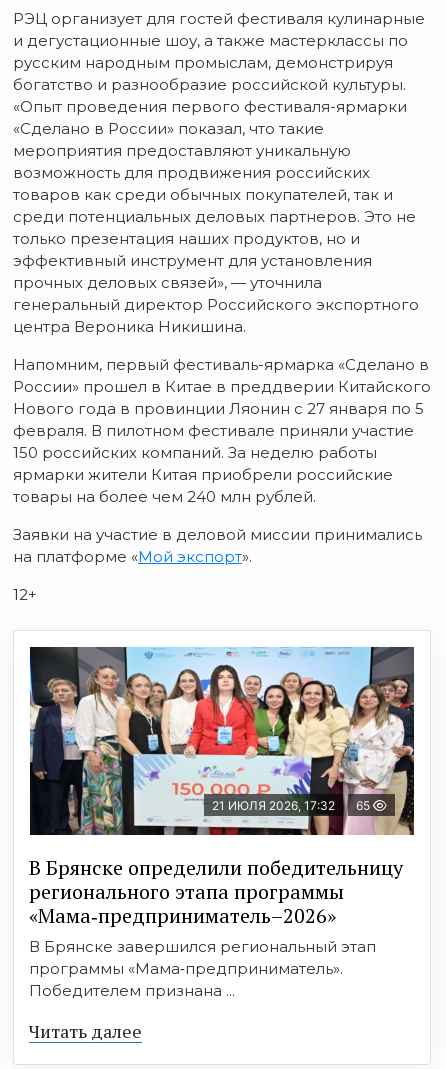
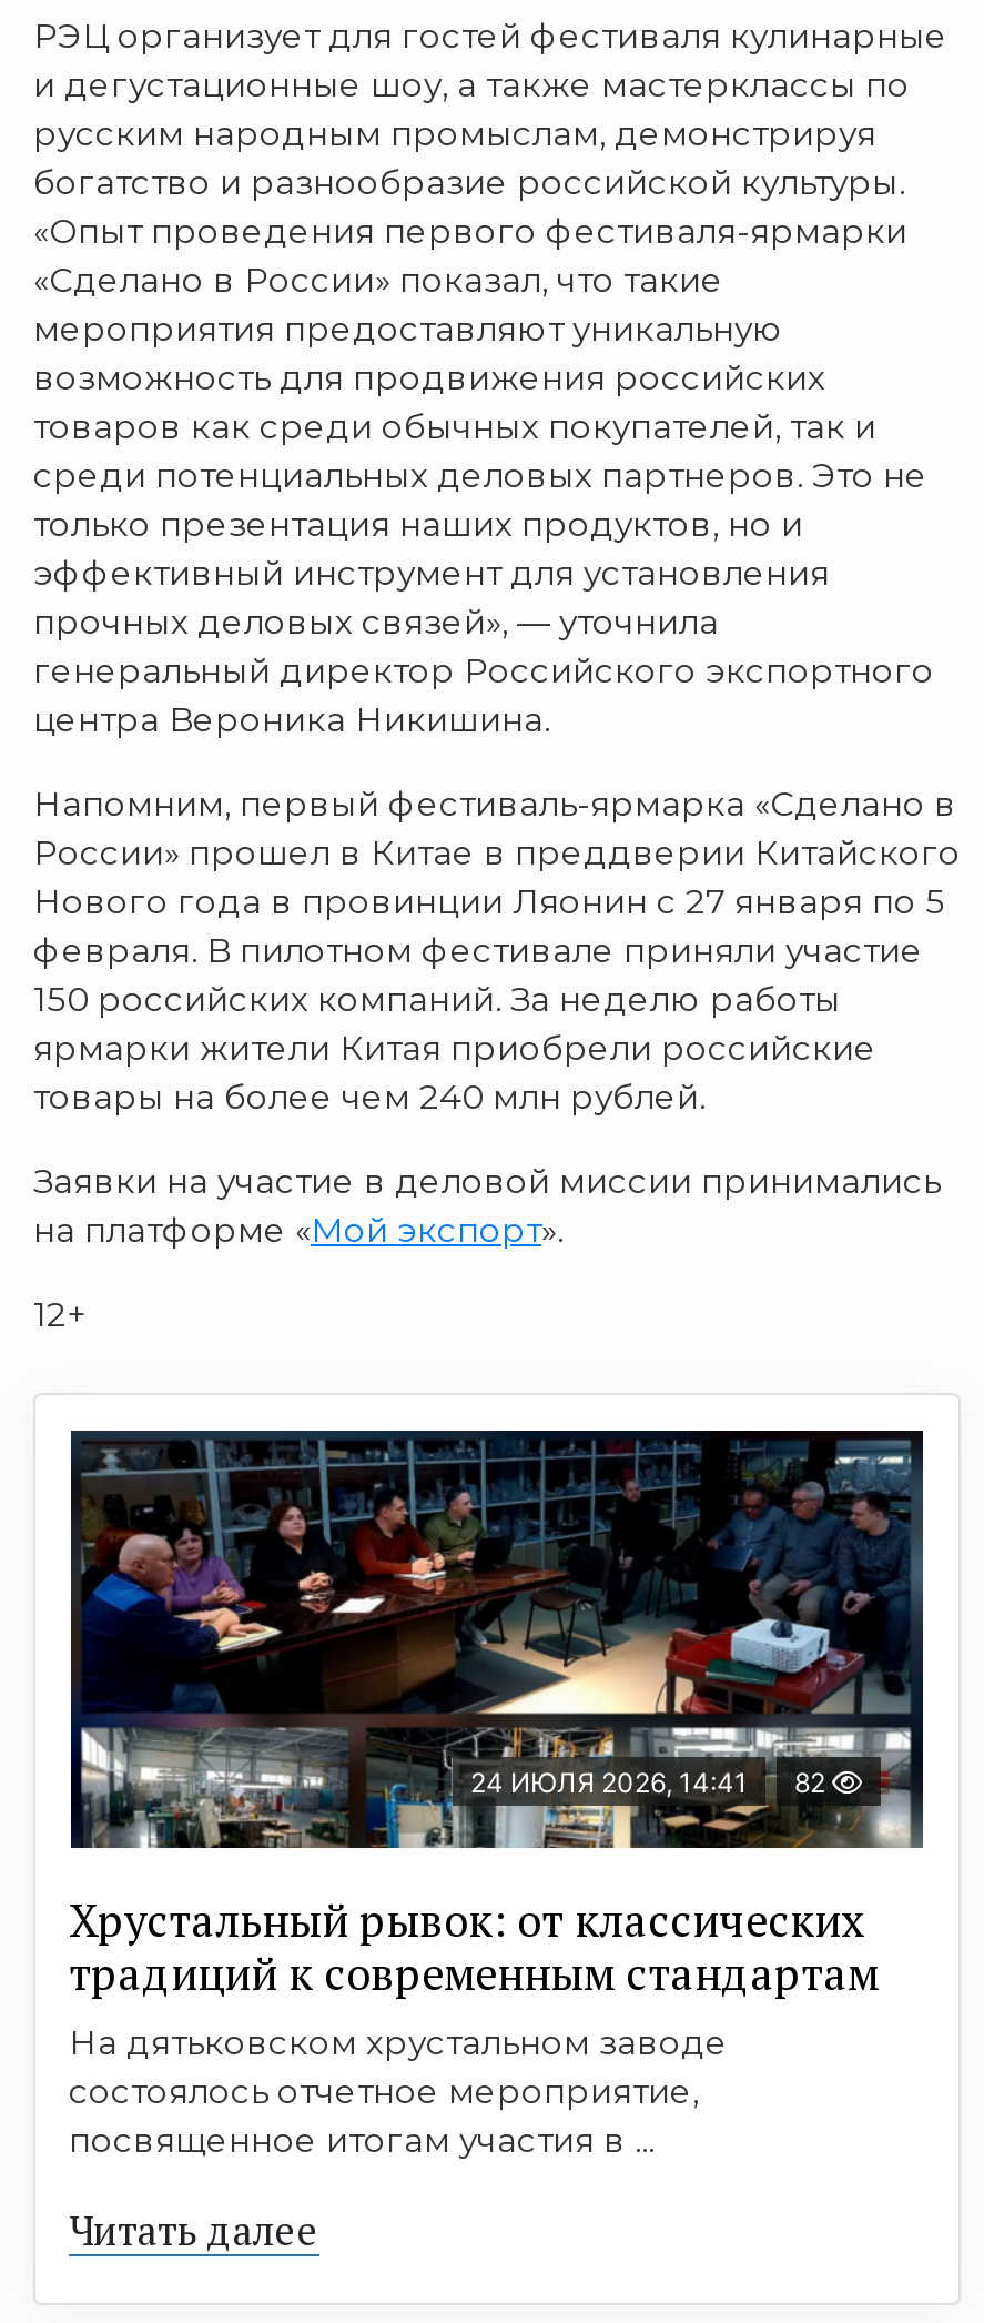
- [image]
- 21 ИЮЛЯ 2026, 17:32
- 65
+ [image]
+ 24 ИЮЛЯ 2026, 14:41
+ 82

- В Брянске определили победительницу
- регионального этапа программы
- «Мама‑предприниматель–2026»
- В Брянске завершился региональный этап
- программы «Мама‑предприниматель».
- Победителем признана ...
+ Хрустальный рывок: от классических
+ традиций к современным стандартам
+ На дятьковском хрустальном заводе
+ состоялось отчетное мероприятие,
+ посвященное итогам участия в ...
